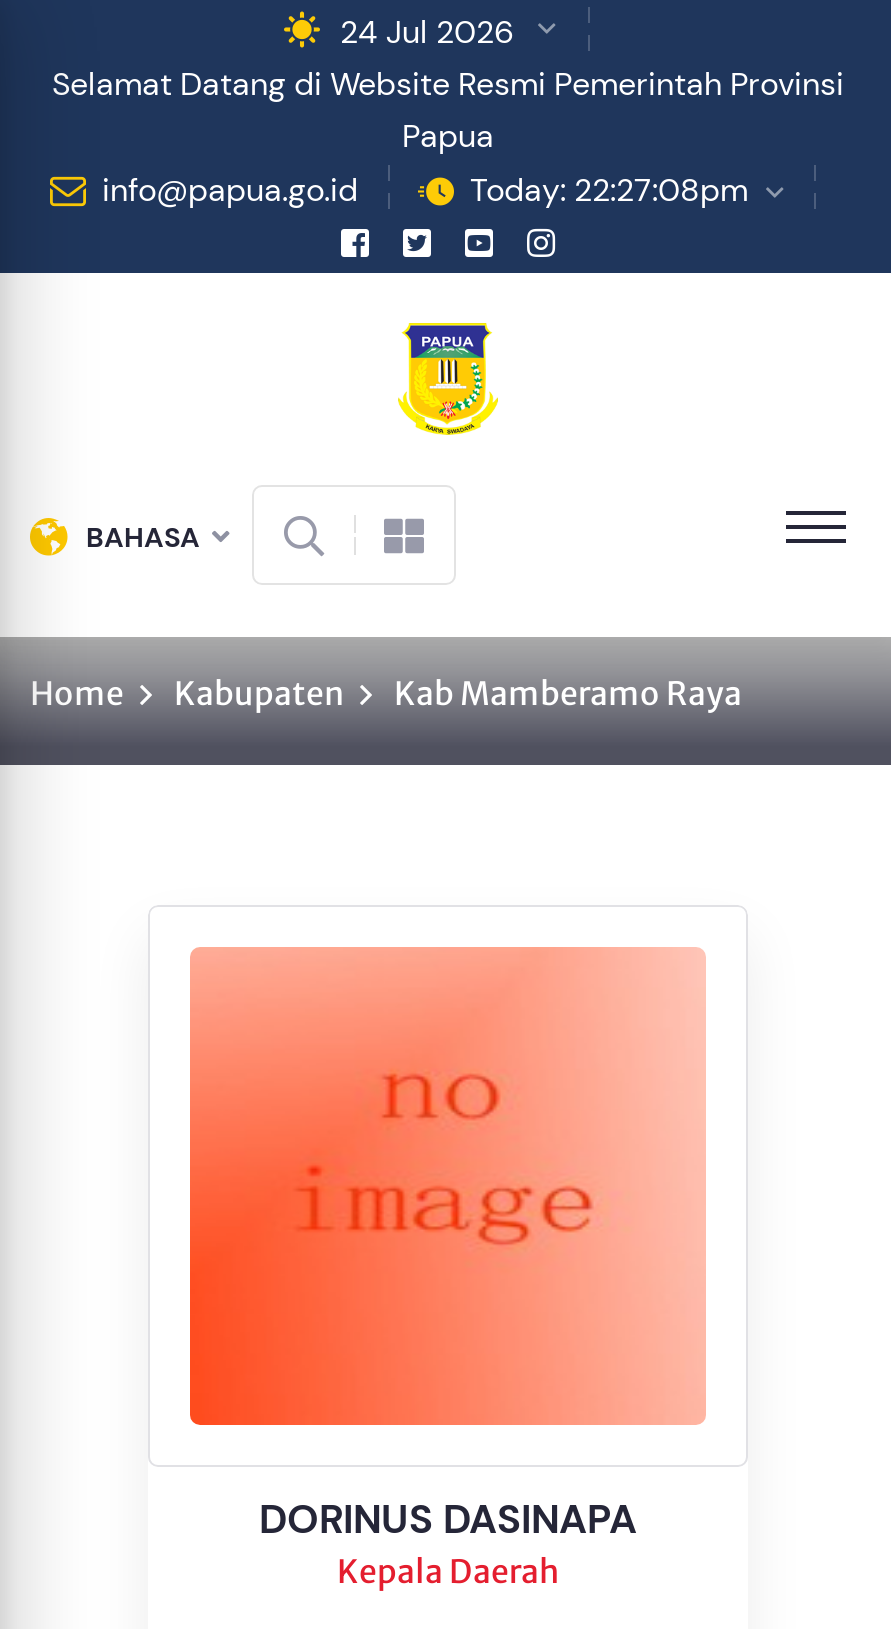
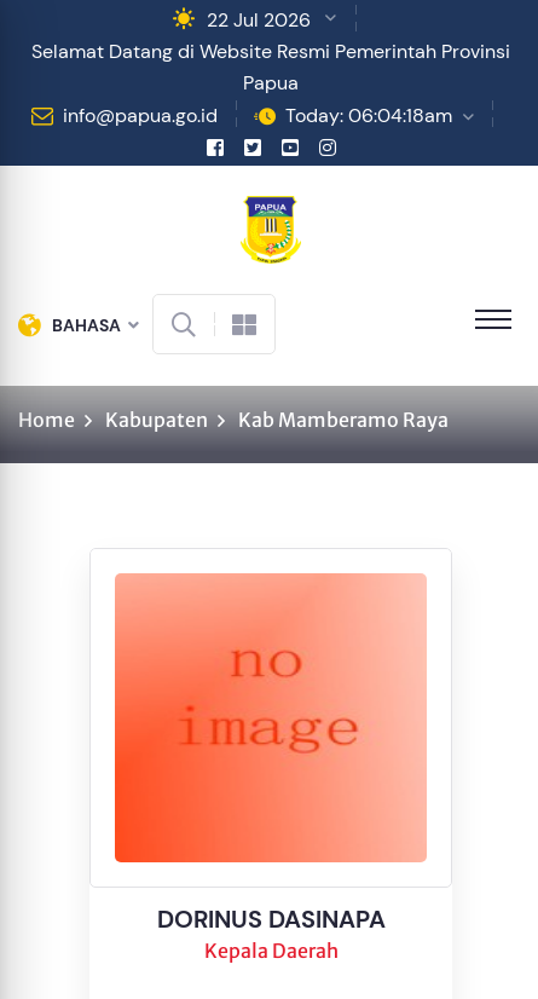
- 24 Jul 2026
+ 22 Jul 2026

- Today: 22:27:08pm
+ Today: 06:04:18am
